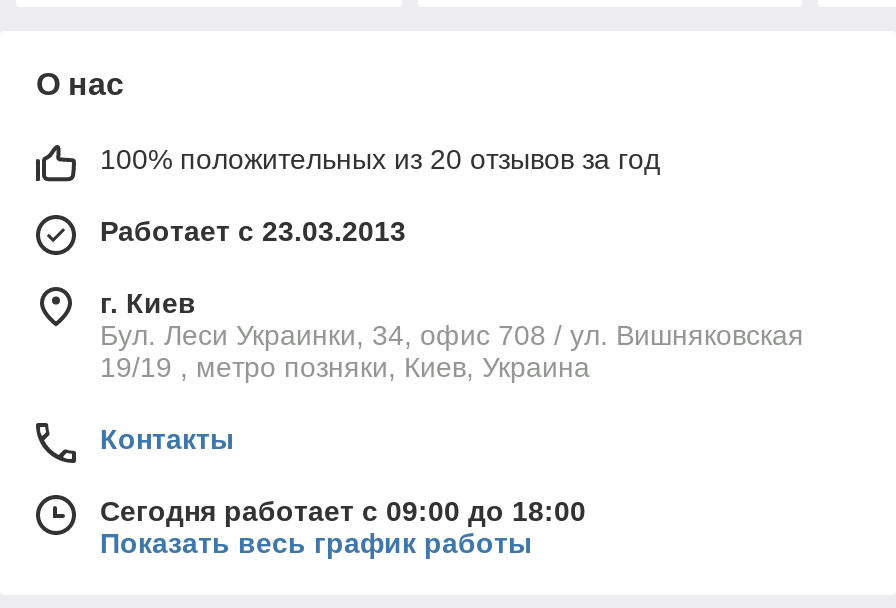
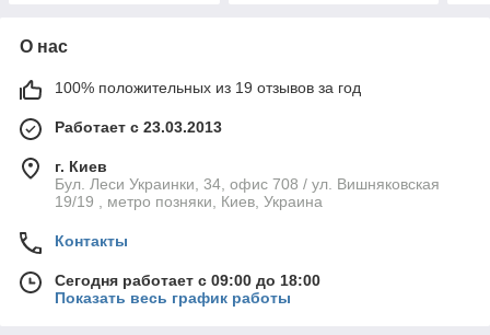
- 100% положительных из 20 отзывов за год
+ 100% положительных из 19 отзывов за год
